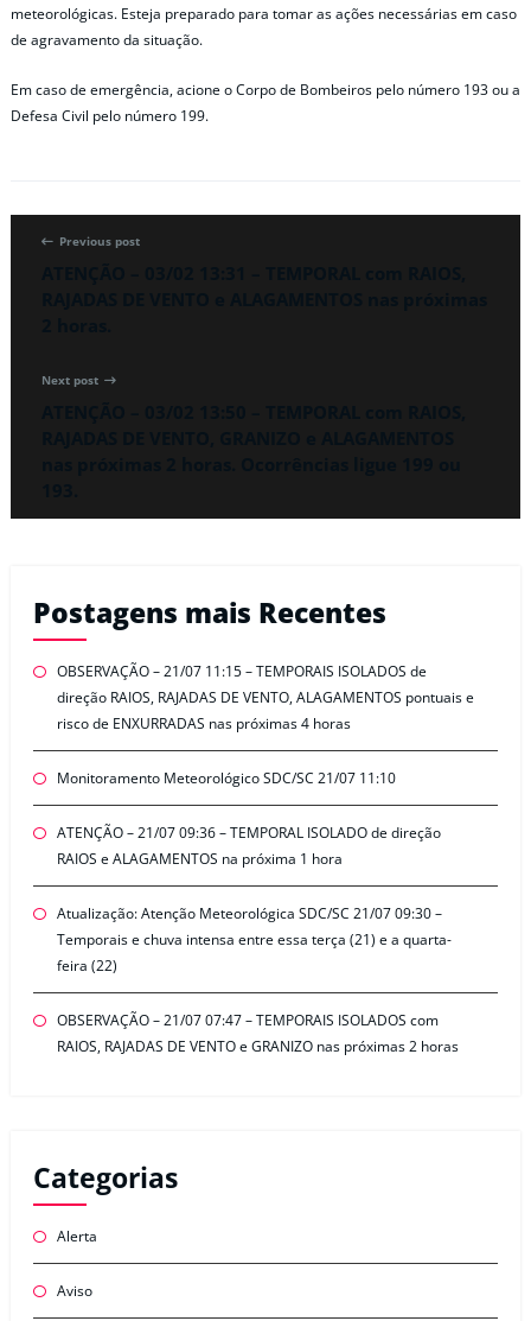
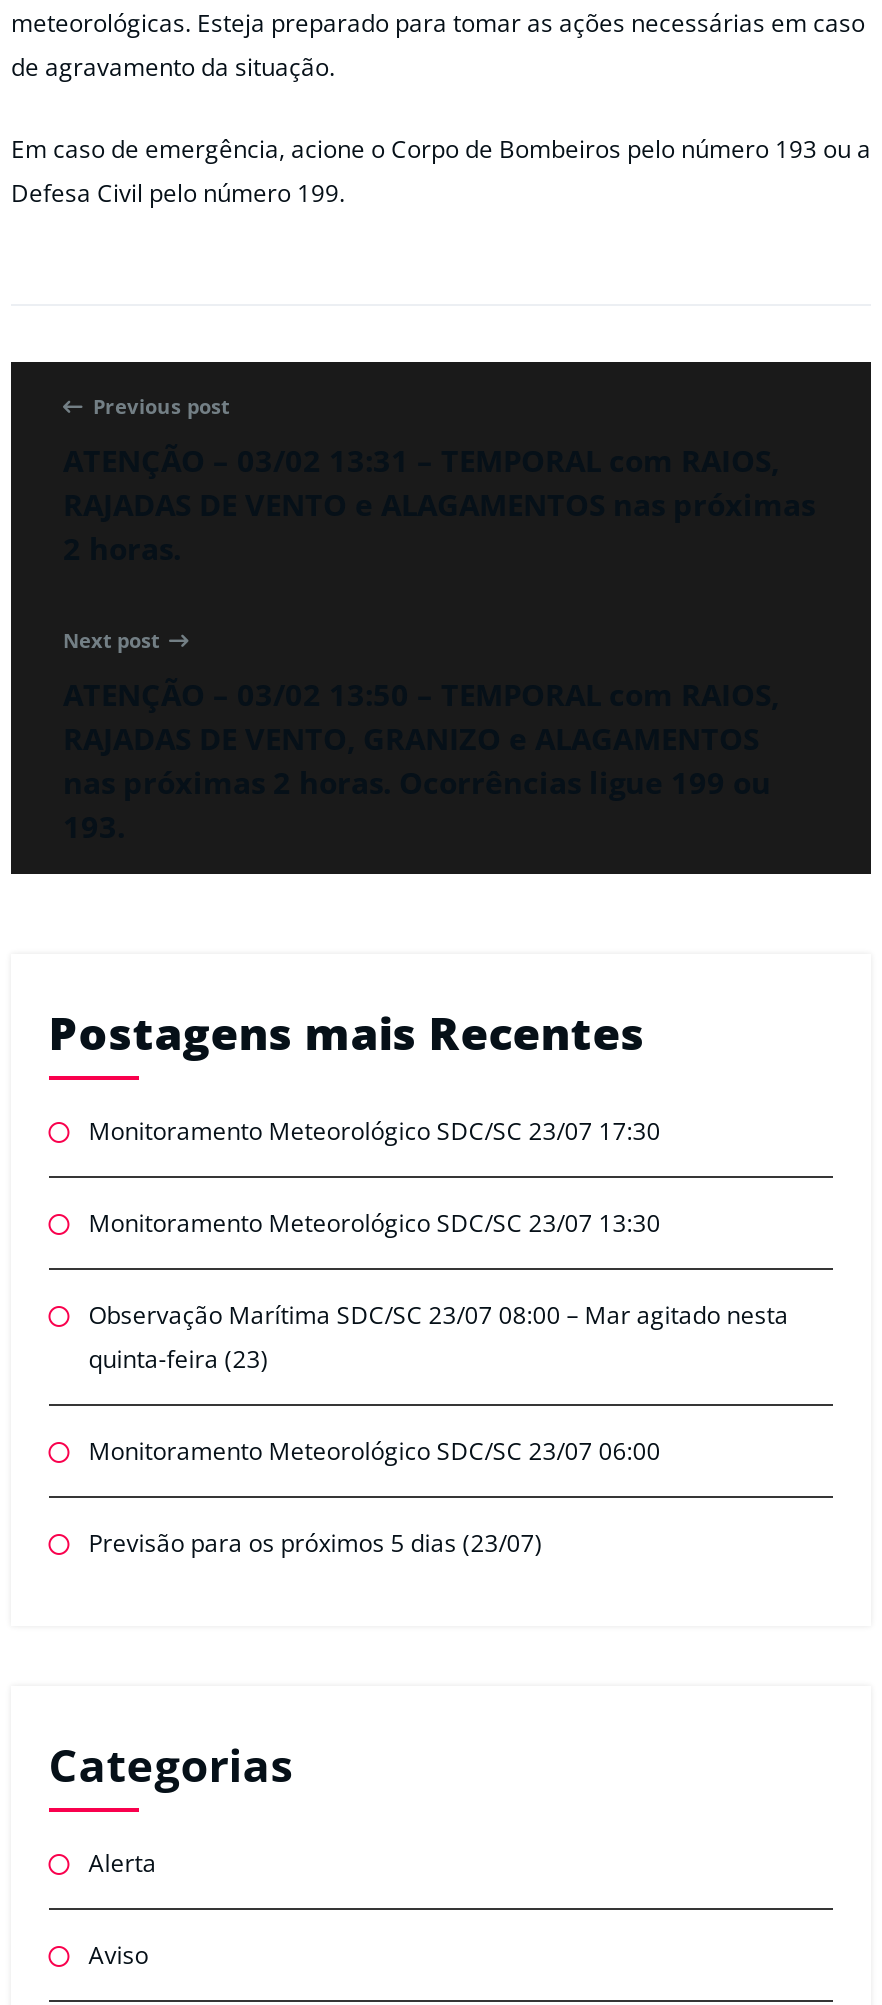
- OBSERVAÇÃO – 21/07 11:15 – TEMPORAIS ISOLADOS de
- direção RAIOS, RAJADAS DE VENTO, ALAGAMENTOS pontuais e
- risco de ENXURRADAS nas próximas 4 horas
+ Monitoramento Meteorológico SDC/SC 23/07 17:30

- Monitoramento Meteorológico SDC/SC 21/07 11:10
+ Monitoramento Meteorológico SDC/SC 23/07 13:30

- ATENÇÃO – 21/07 09:36 – TEMPORAL ISOLADO de direção
- RAIOS e ALAGAMENTOS na próxima 1 hora
+ Observação Marítima SDC/SC 23/07 08:00 – Mar agitado nesta
+ quinta-feira (23)

- Atualização: Atenção Meteorológica SDC/SC 21/07 09:30 –
- Temporais e chuva intensa entre essa terça (21) e a quarta-
- feira (22)
+ Monitoramento Meteorológico SDC/SC 23/07 06:00

- OBSERVAÇÃO – 21/07 07:47 – TEMPORAIS ISOLADOS com
- RAIOS, RAJADAS DE VENTO e GRANIZO nas próximas 2 horas
+ Previsão para os próximos 5 dias (23/07)
